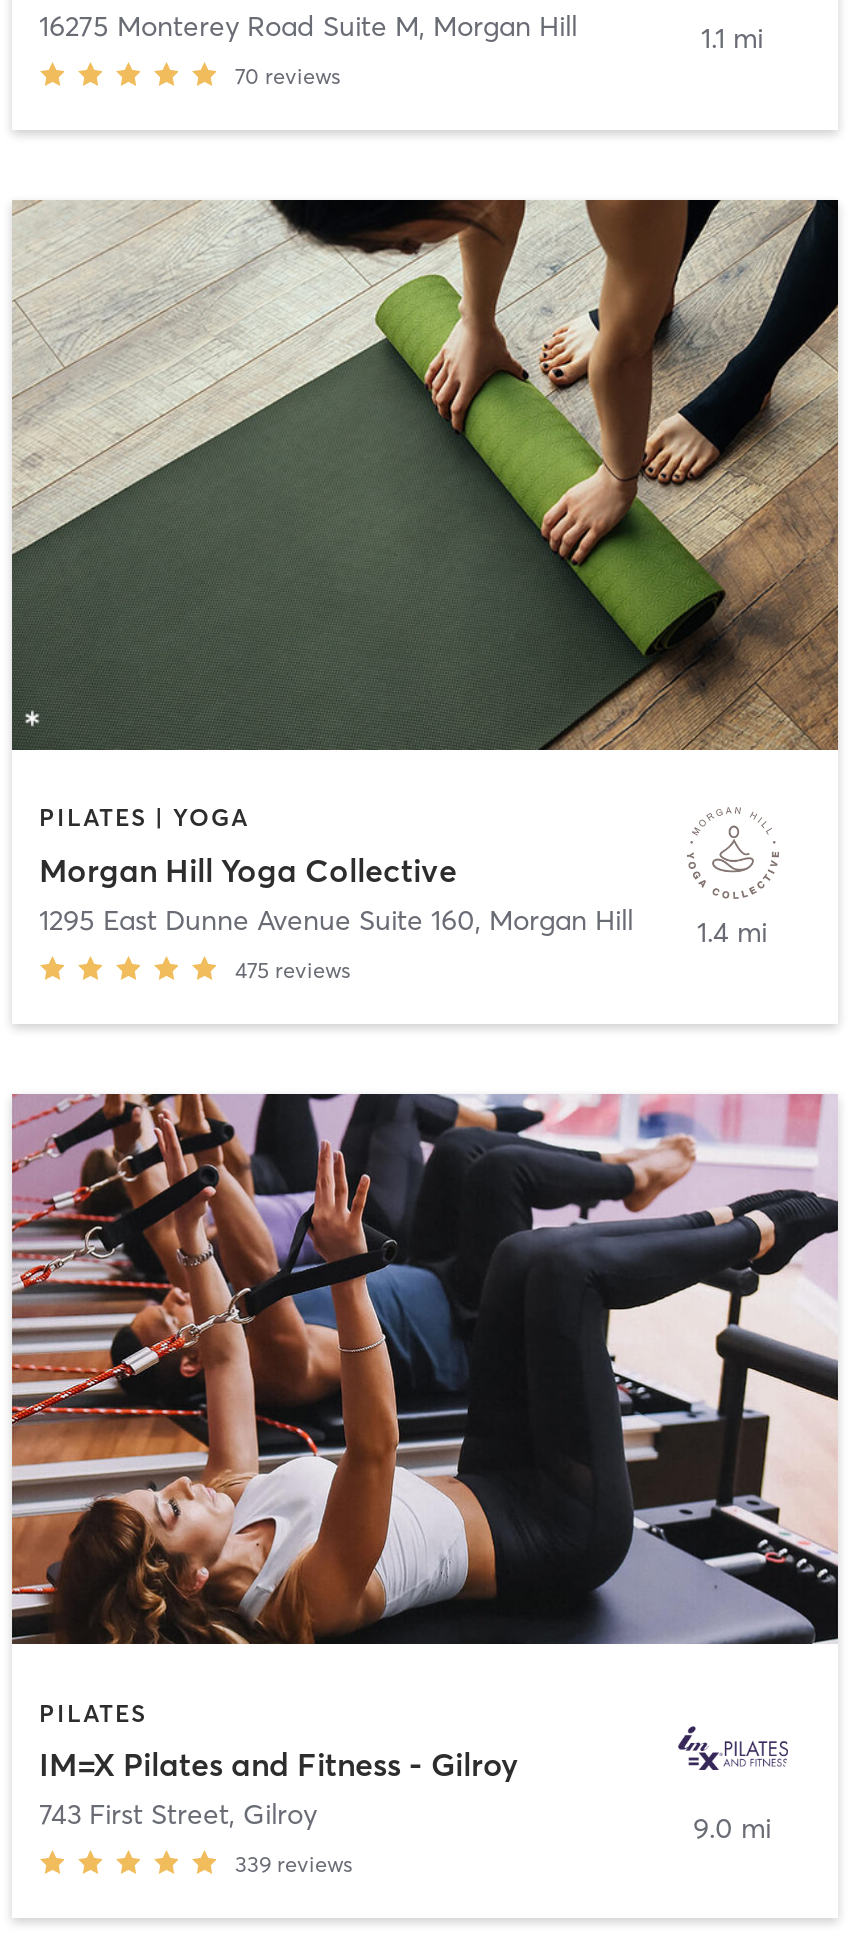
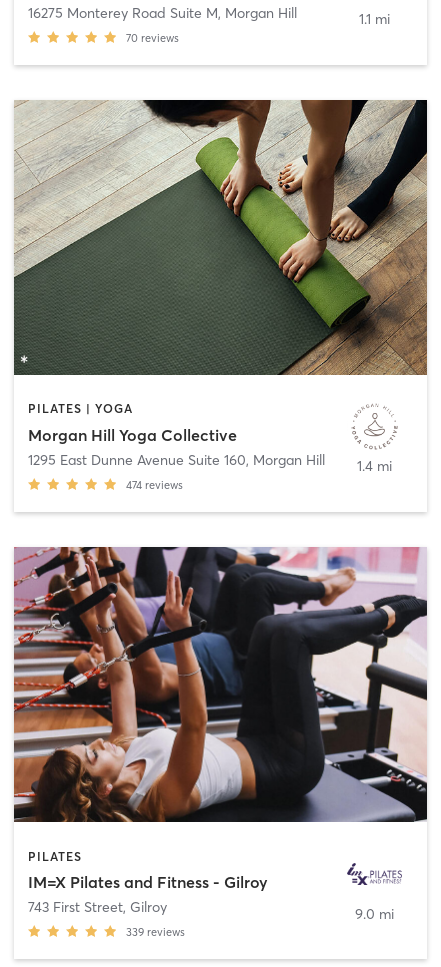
- 475 reviews
+ 474 reviews
